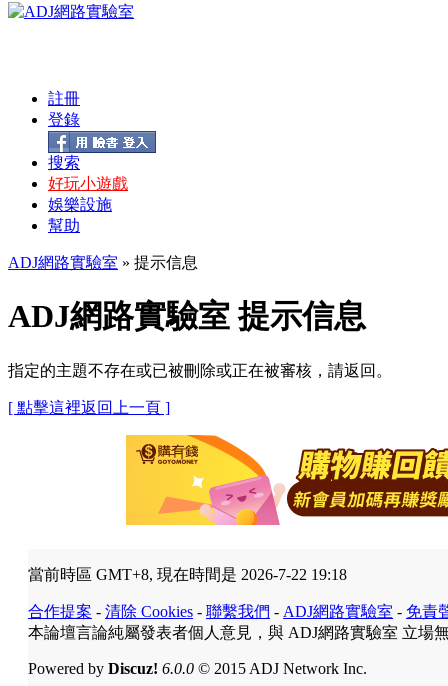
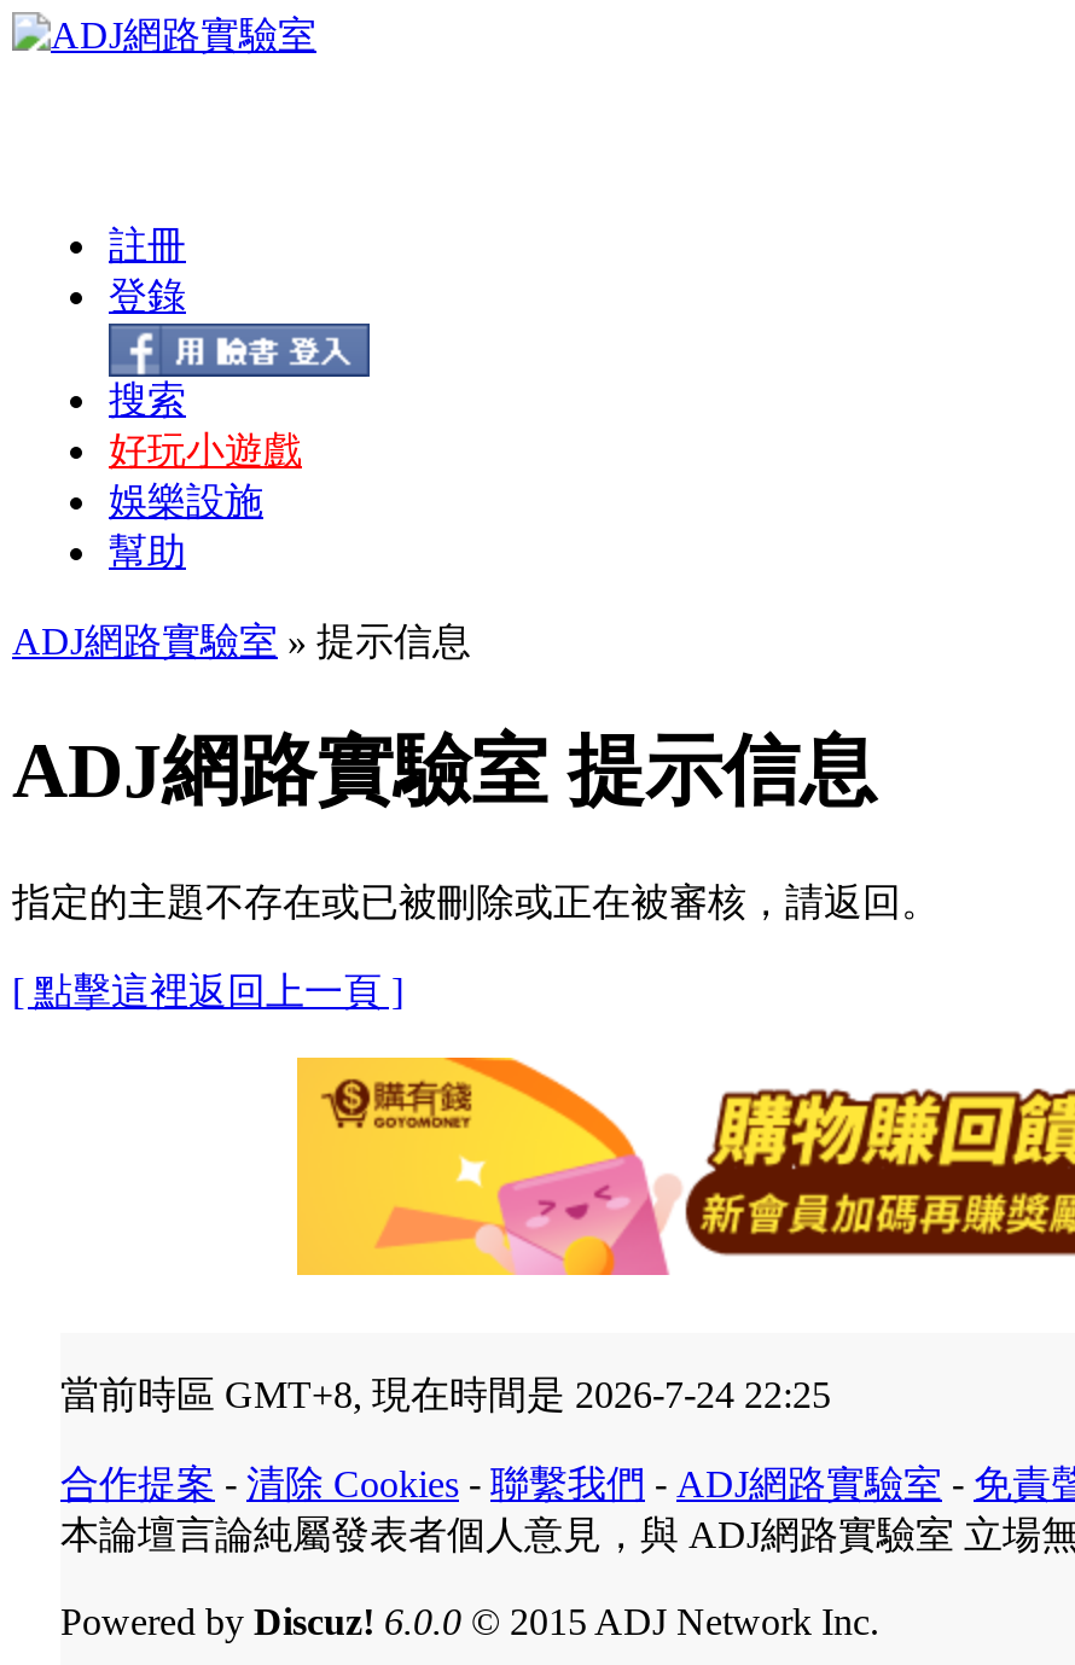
- 當前時區 GMT+8, 現在時間是 2026-7-22 19:18
+ 當前時區 GMT+8, 現在時間是 2026-7-24 22:25
